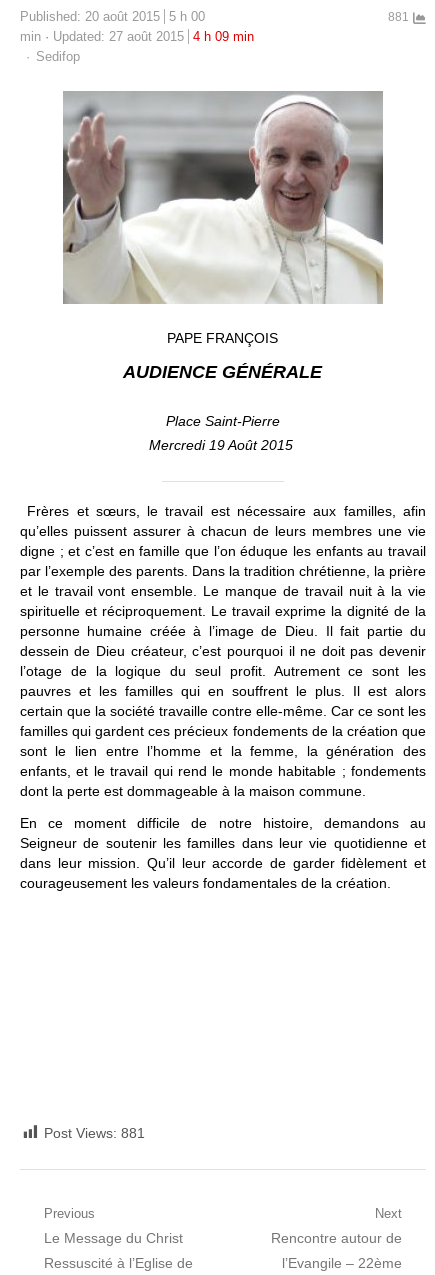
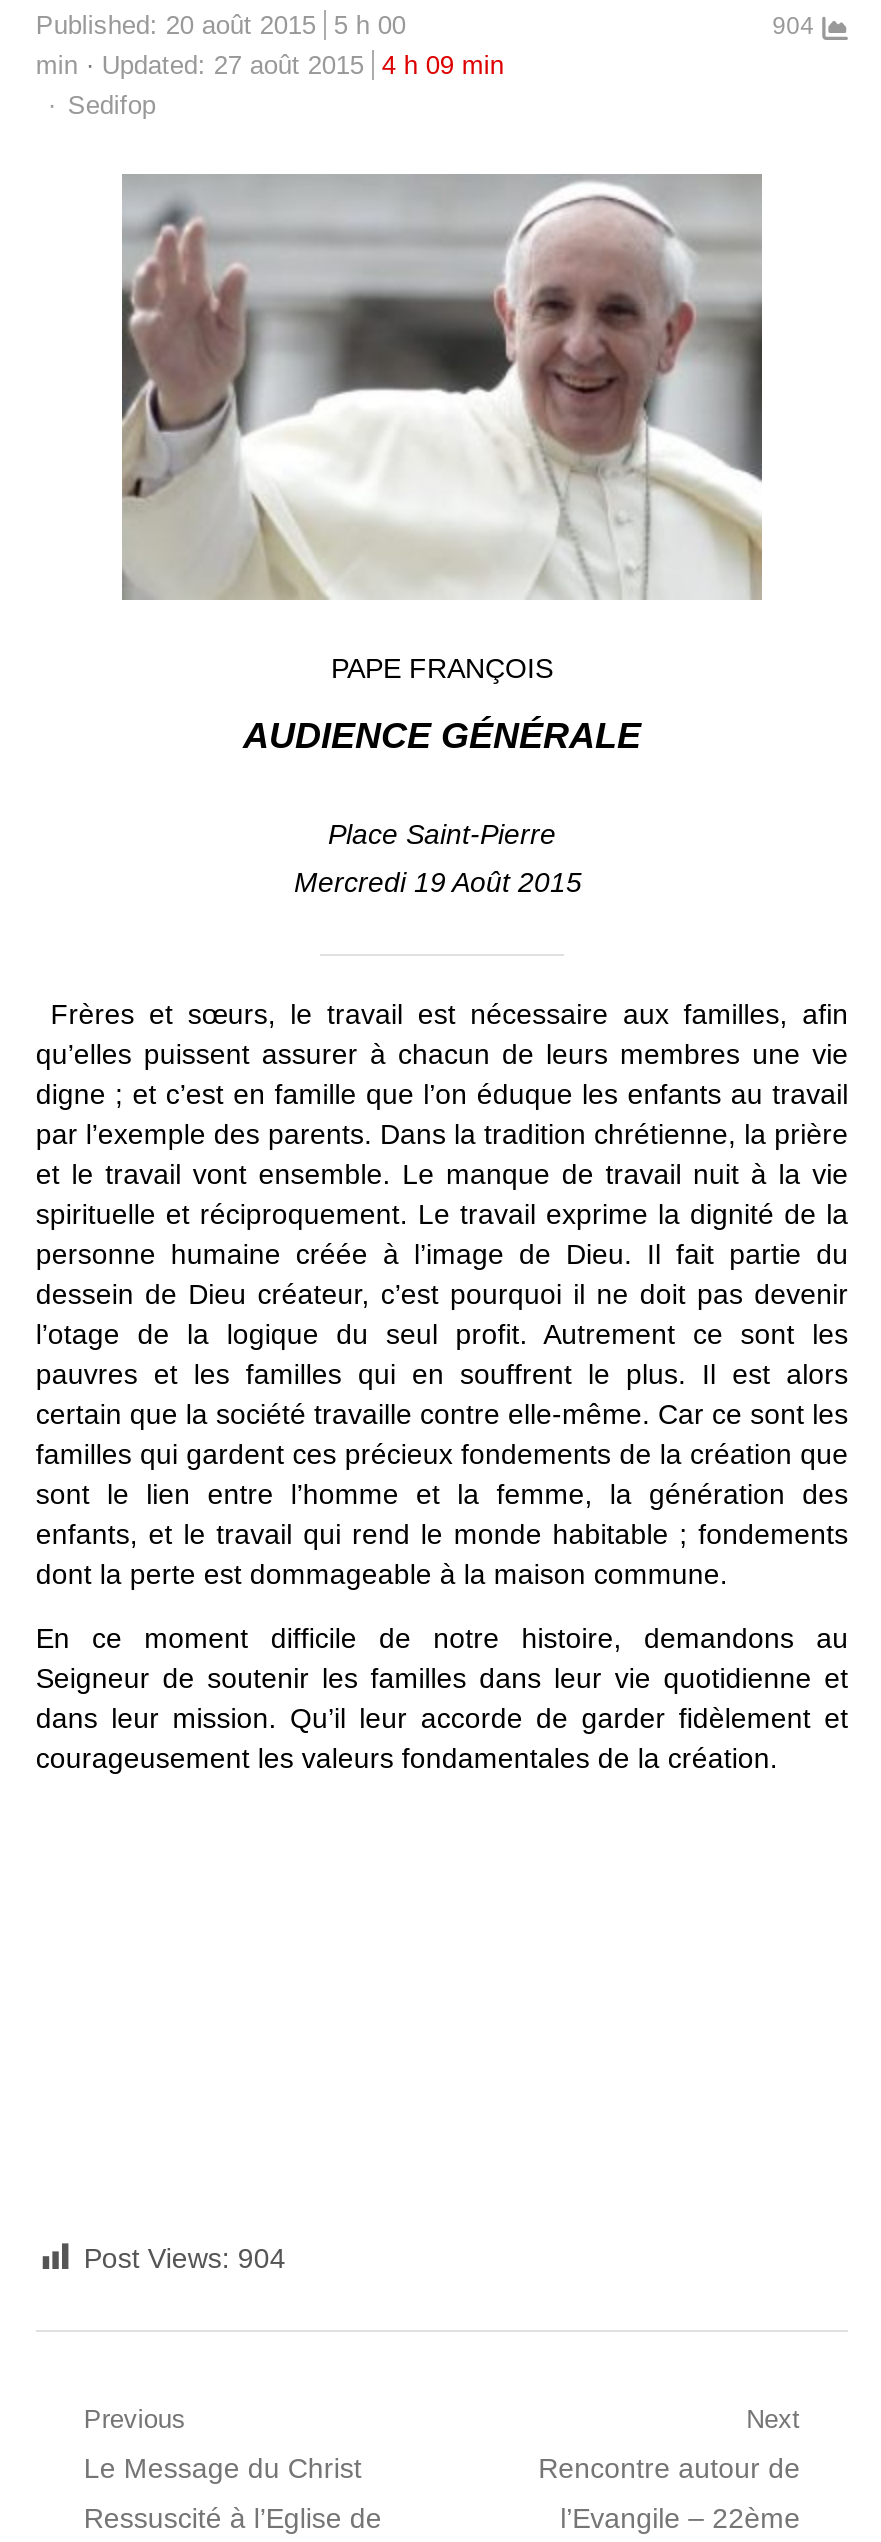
- 881
+ 904

- Post Views: 881
+ Post Views: 904
